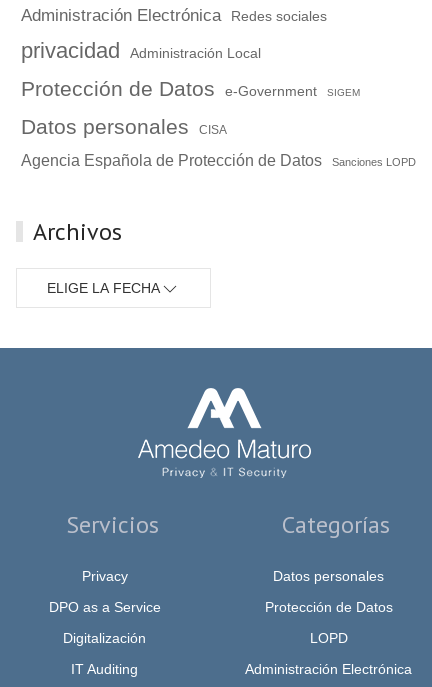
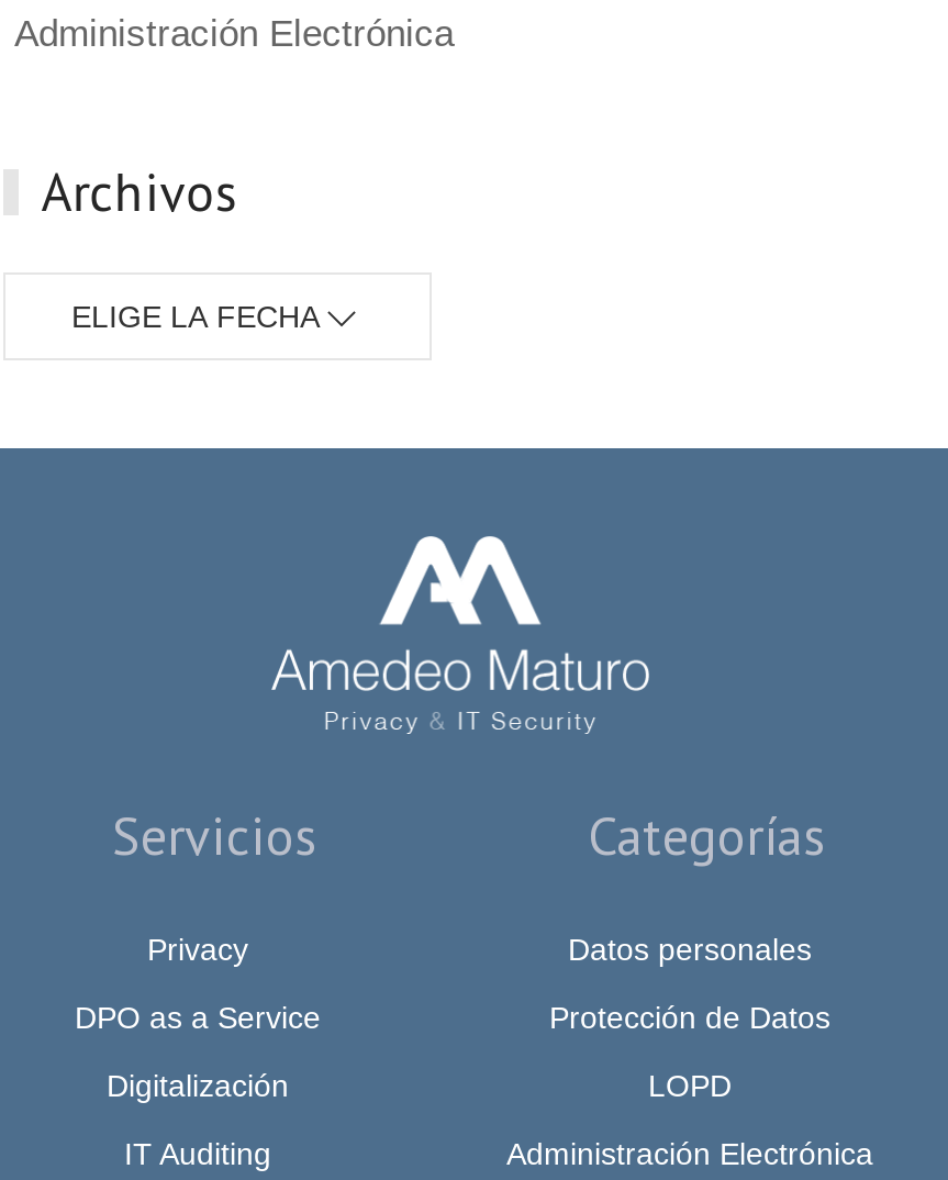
- Redes sociales
- privacidad
- Administración Local
- Protección de Datos
- e-Government
- SIGEM
- Datos personales
- CISA
- Agencia Española de Protección de Datos
- Sanciones LOPD
